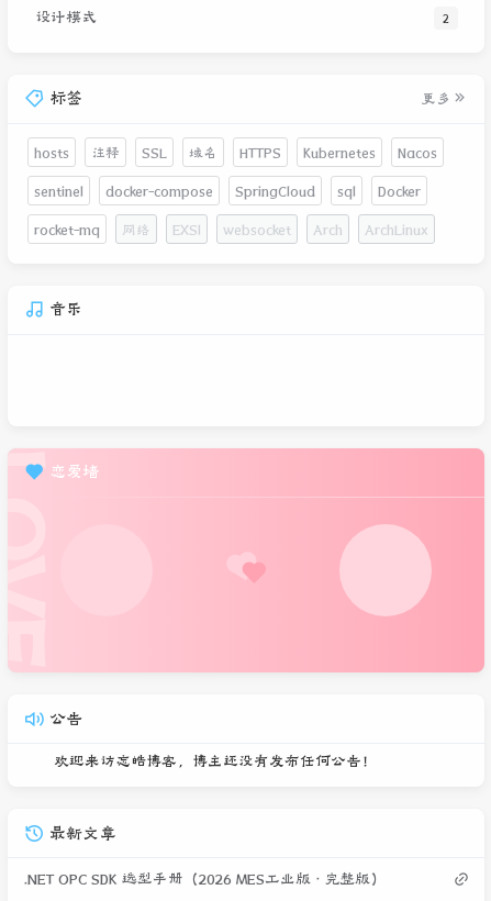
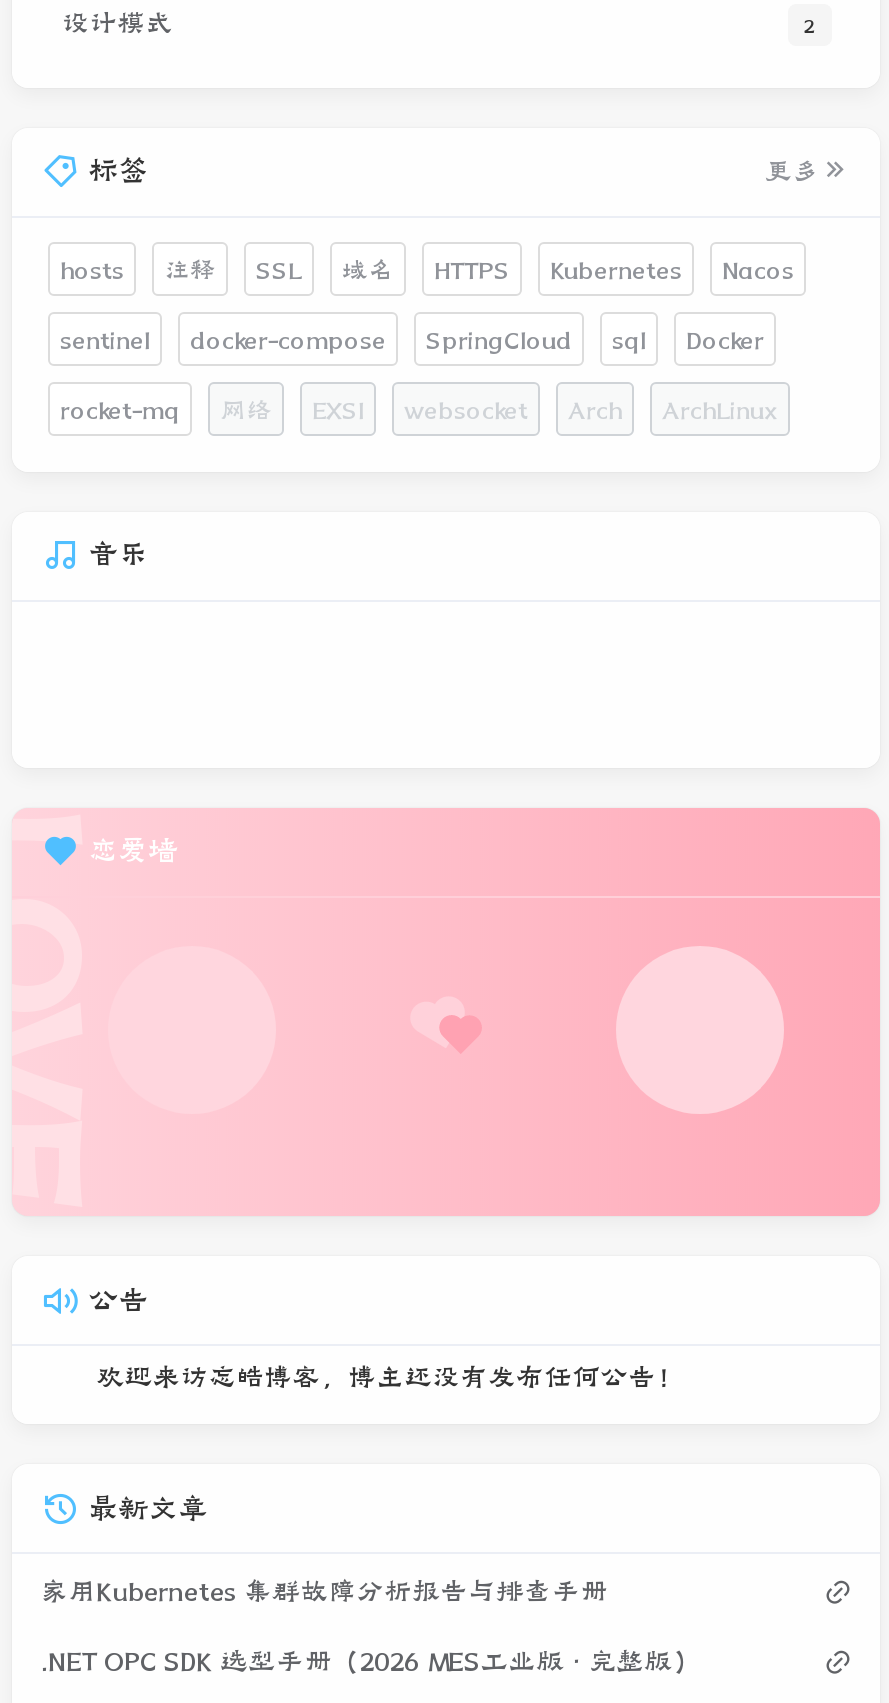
+ 家用Kubernetes 集群故障分析报告与排查手册
